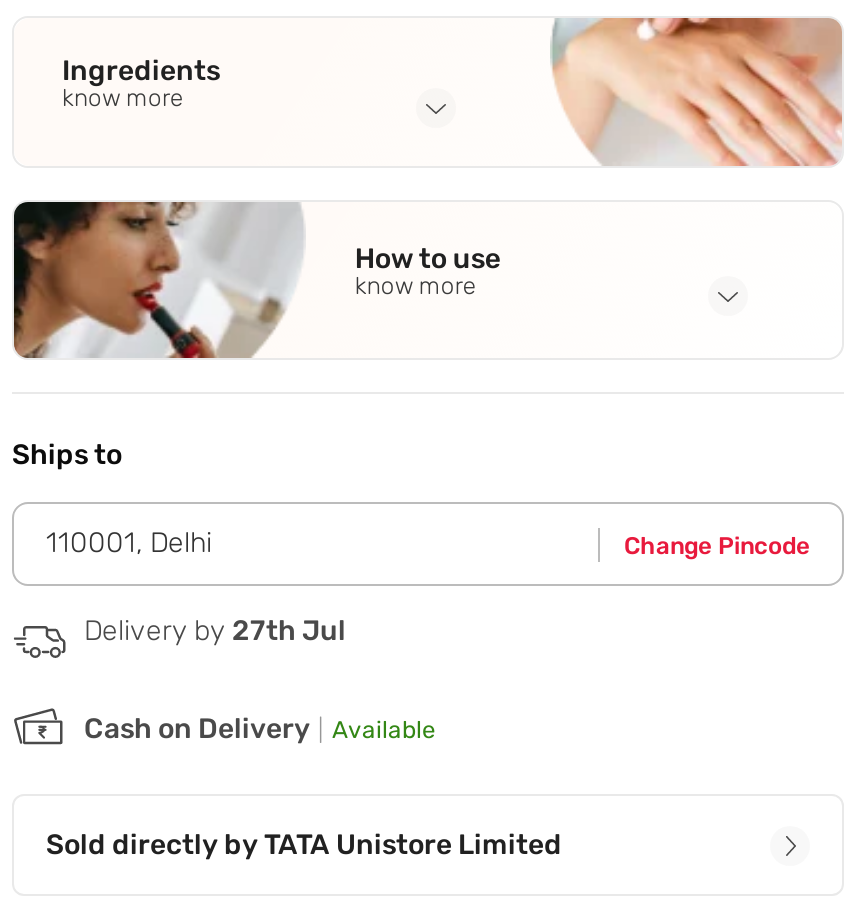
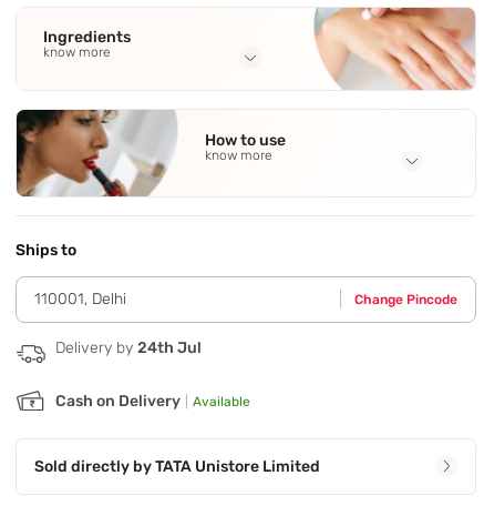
- Delivery by 27th Jul
+ Delivery by 24th Jul
